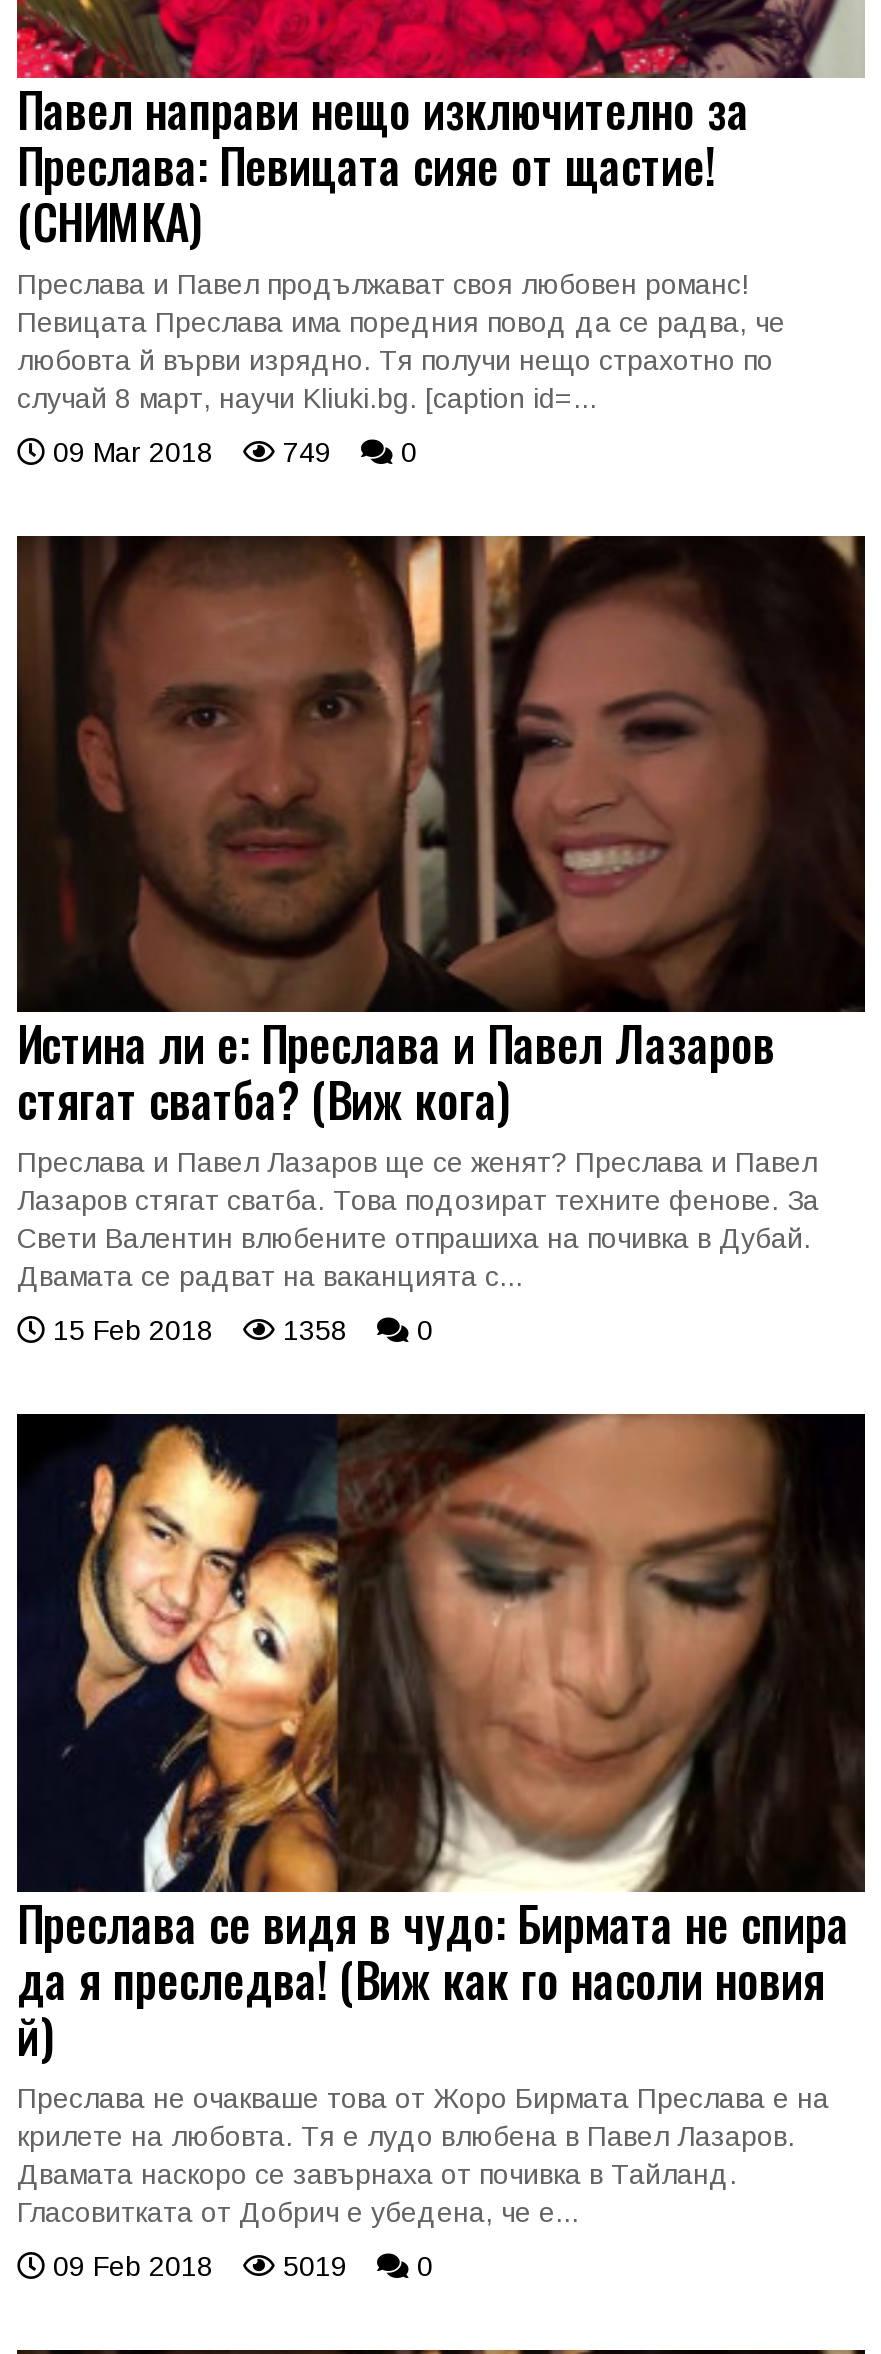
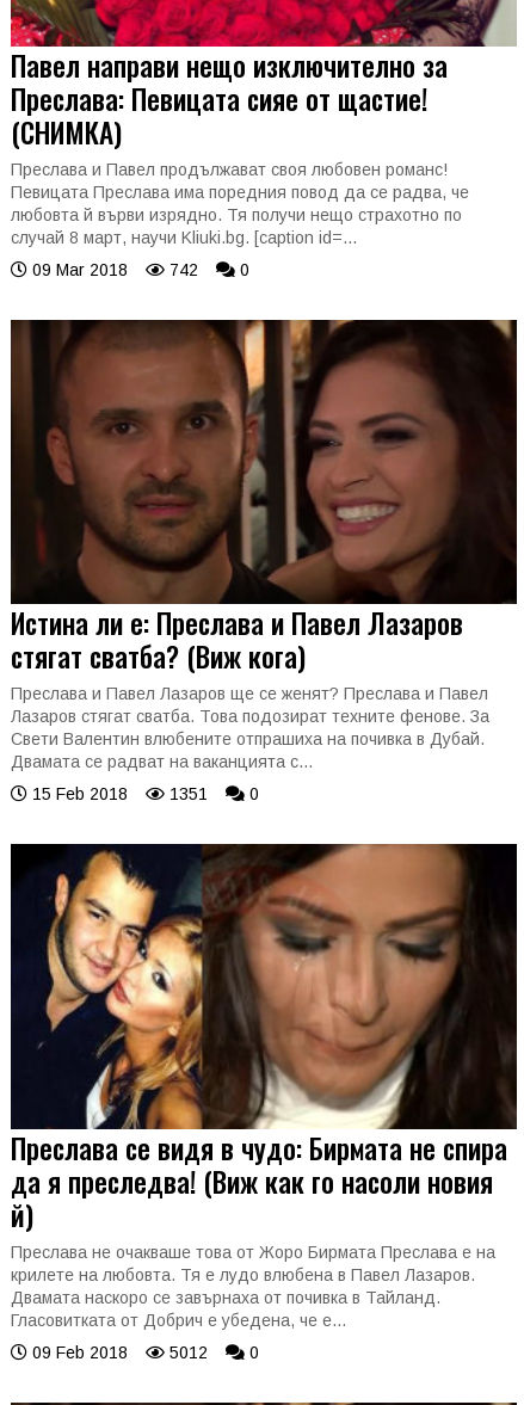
- 09 Mar 2018 749 0
+ 09 Mar 2018 742 0

- 15 Feb 2018 1358 0
+ 15 Feb 2018 1351 0

- 09 Feb 2018 5019 0
+ 09 Feb 2018 5012 0
